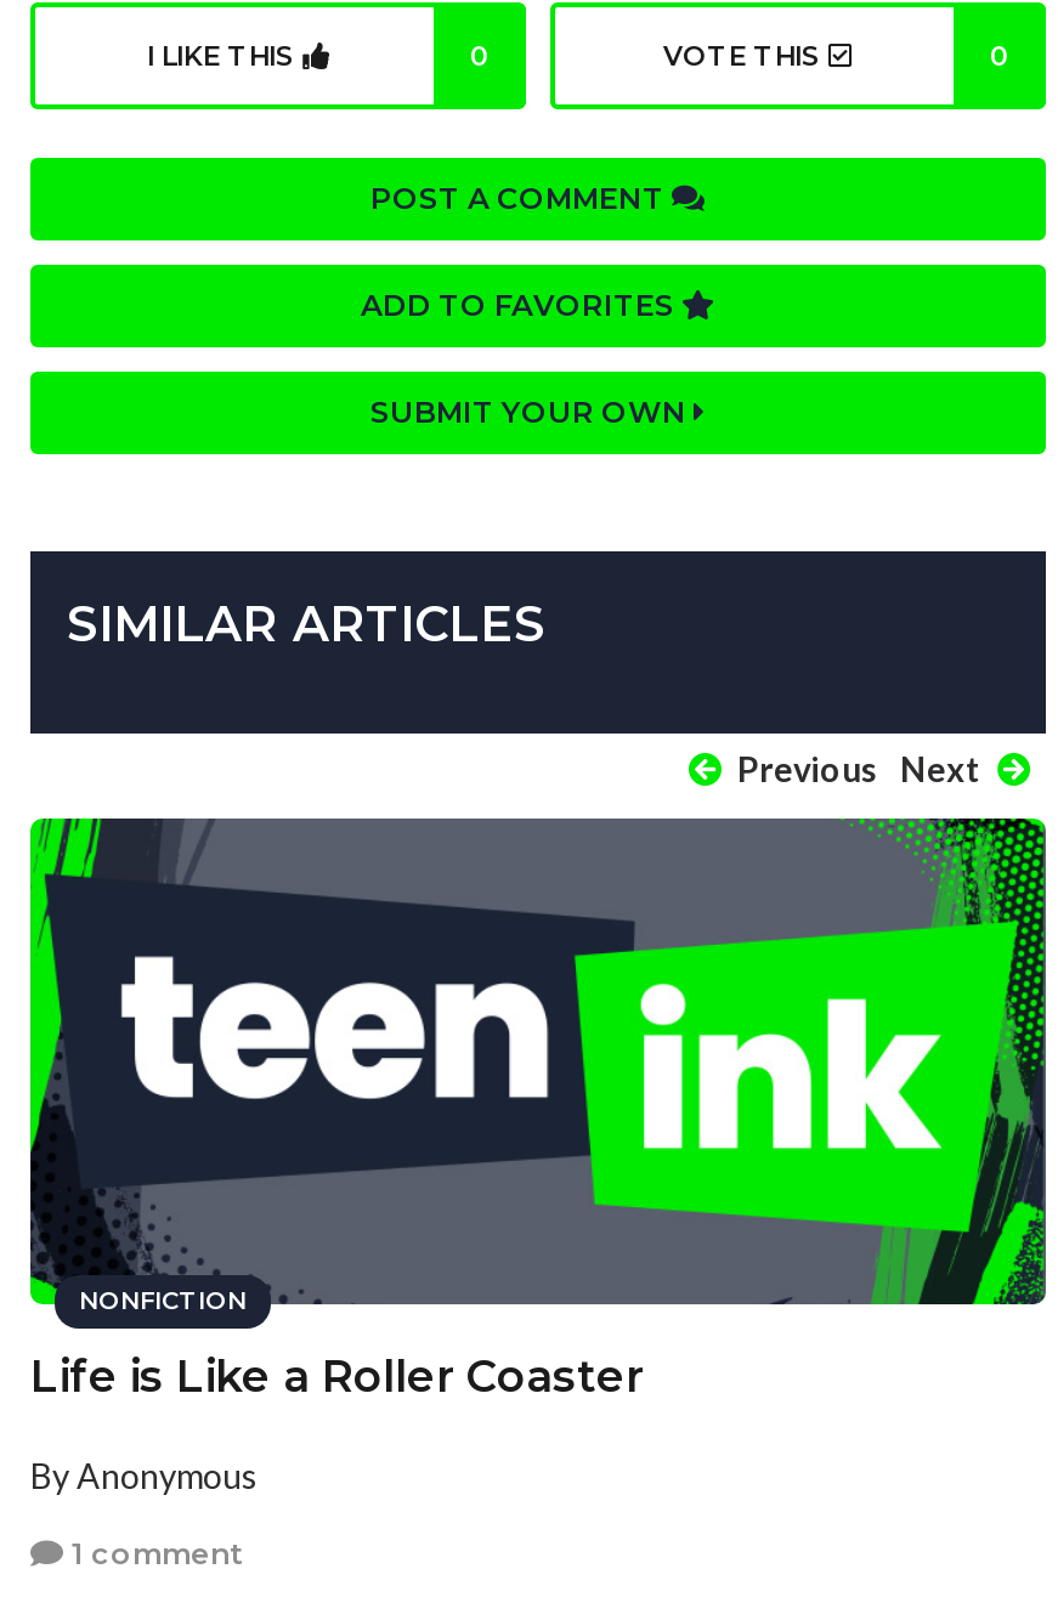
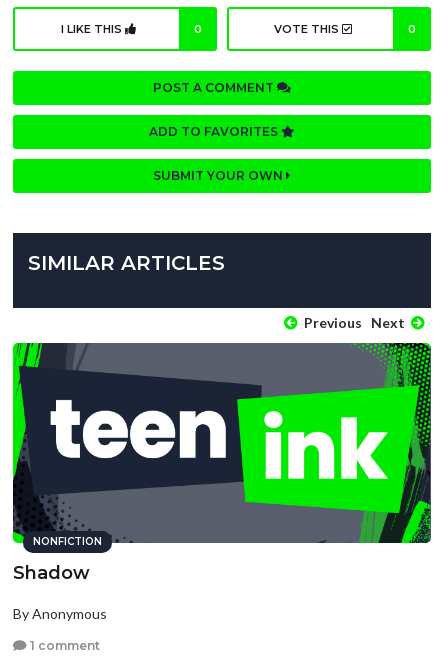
- Life is Like a Roller Coaster
+ Shadow
